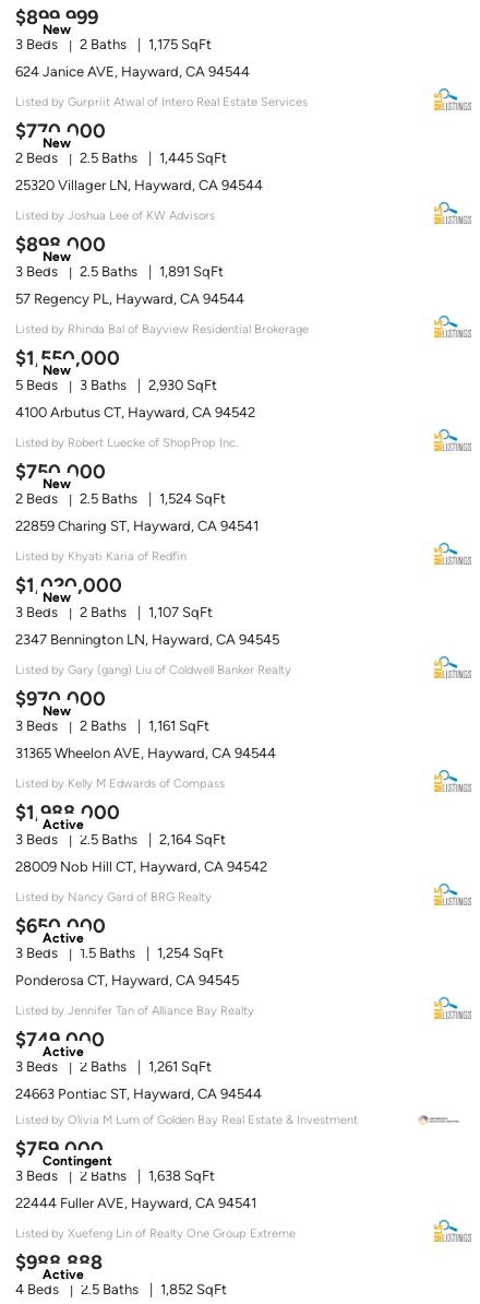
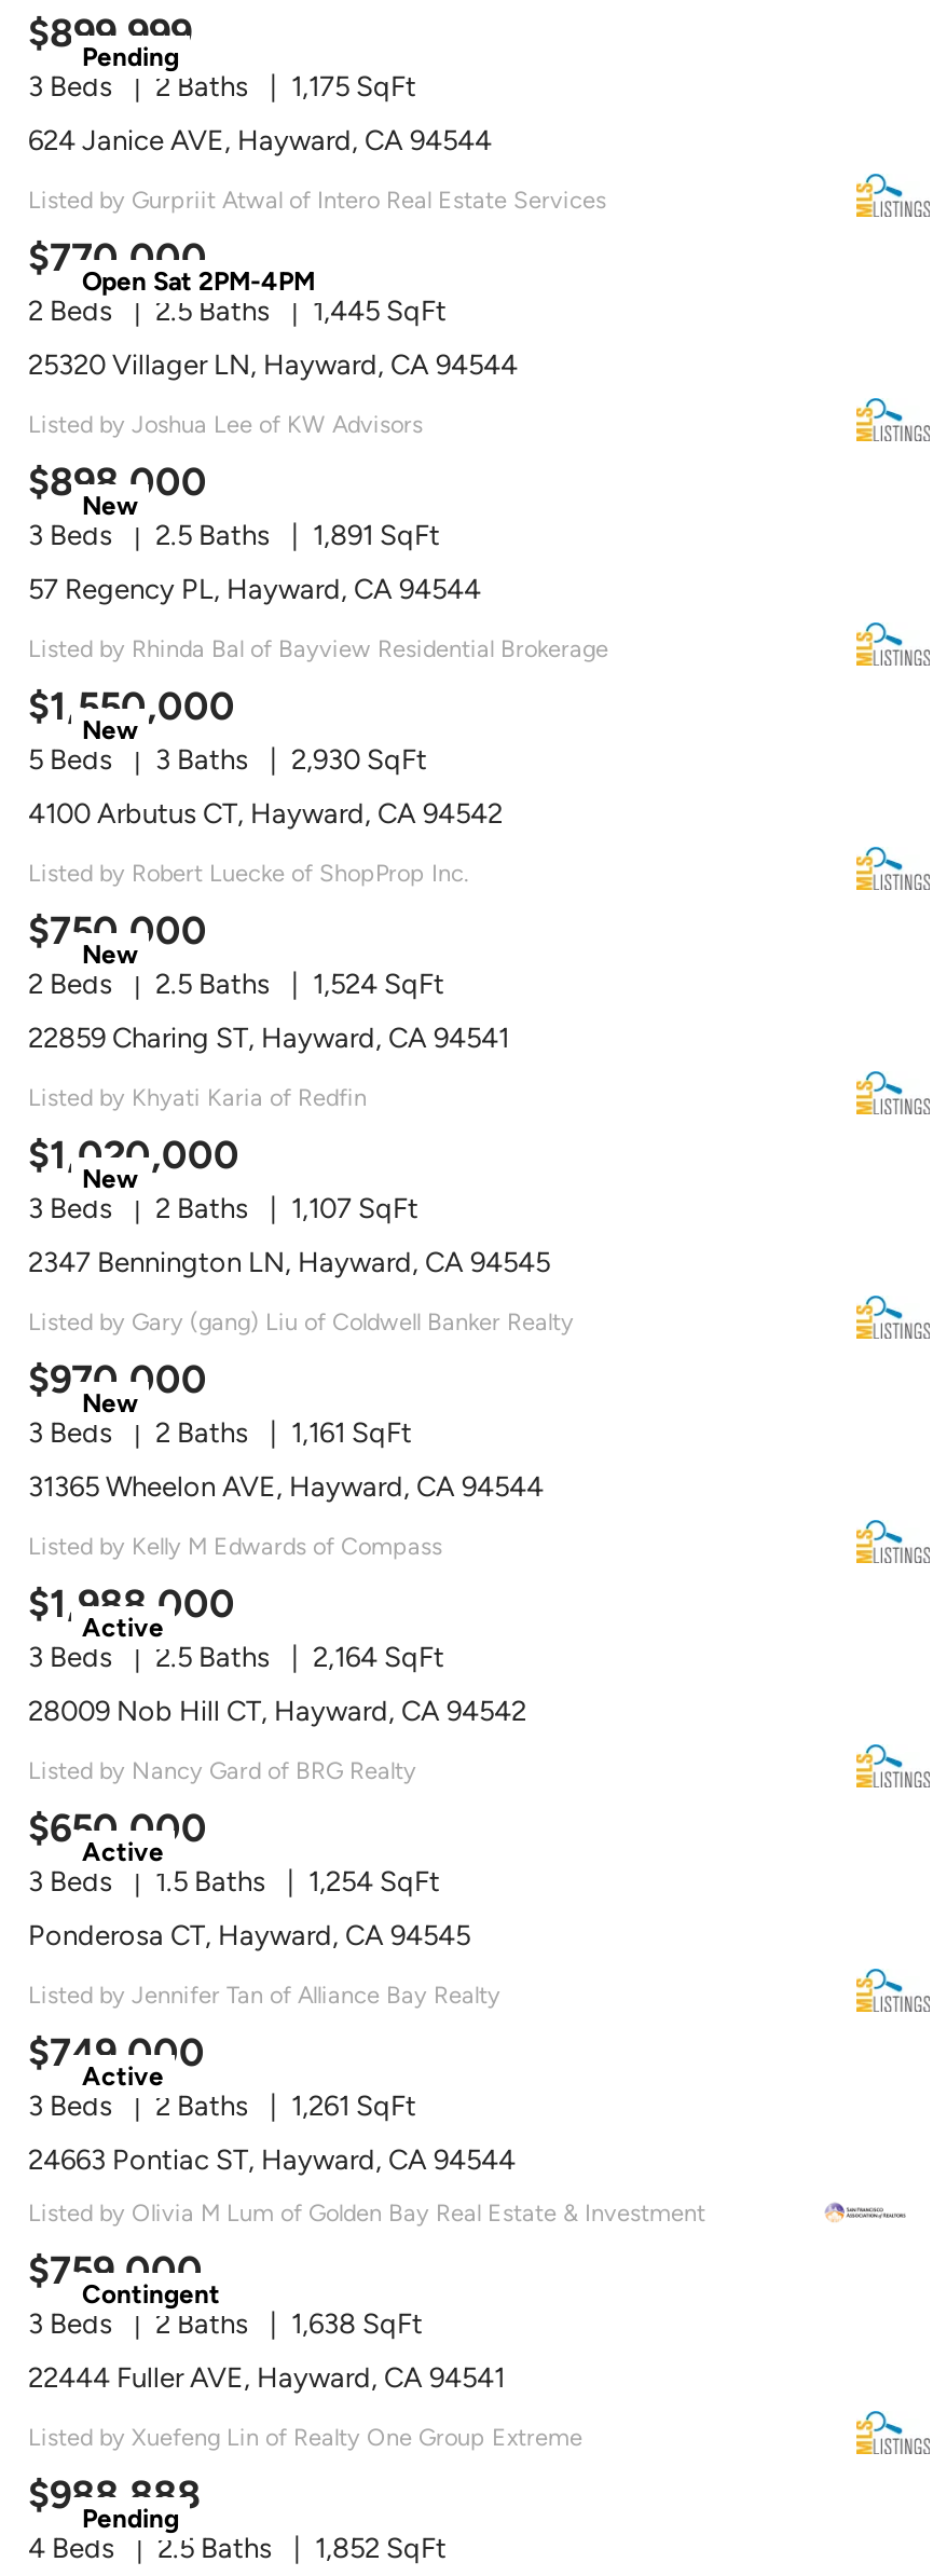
- New
+ Pending

- New
+ Open Sat 2PM-4PM

- Active
+ Pending
